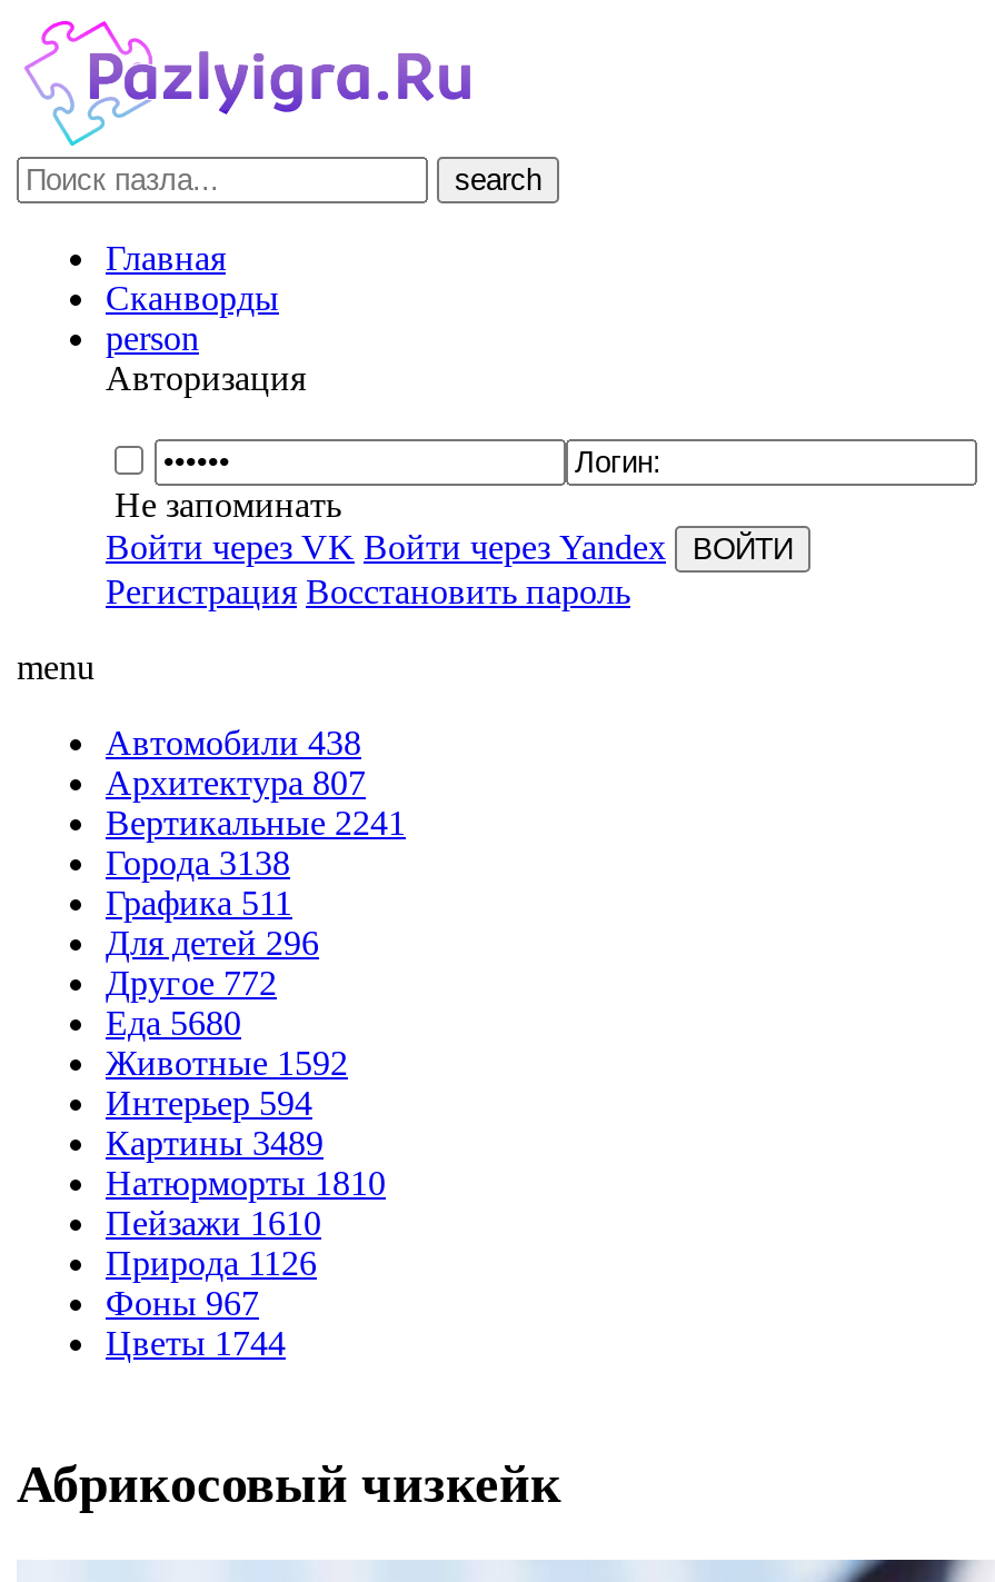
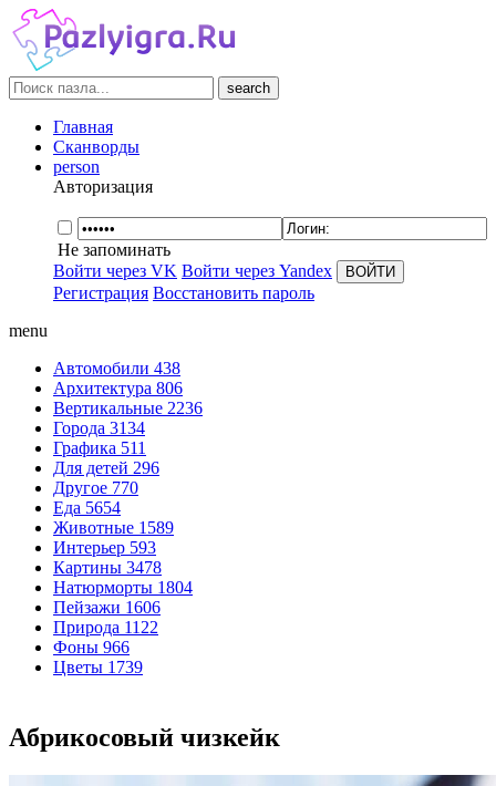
- Архитектура 807
+ Архитектура 806

- Вертикальные 2241
+ Вертикальные 2236

- Города 3138
+ Города 3134

- Другое 772
+ Другое 770

- Еда 5680
+ Еда 5654

- Животные 1592
+ Животные 1589

- Интерьер 594
+ Интерьер 593

- Картины 3489
+ Картины 3478

- Натюрморты 1810
+ Натюрморты 1804

- Пейзажи 1610
+ Пейзажи 1606

- Природа 1126
+ Природа 1122

- Фоны 967
+ Фоны 966

- Цветы 1744
+ Цветы 1739
